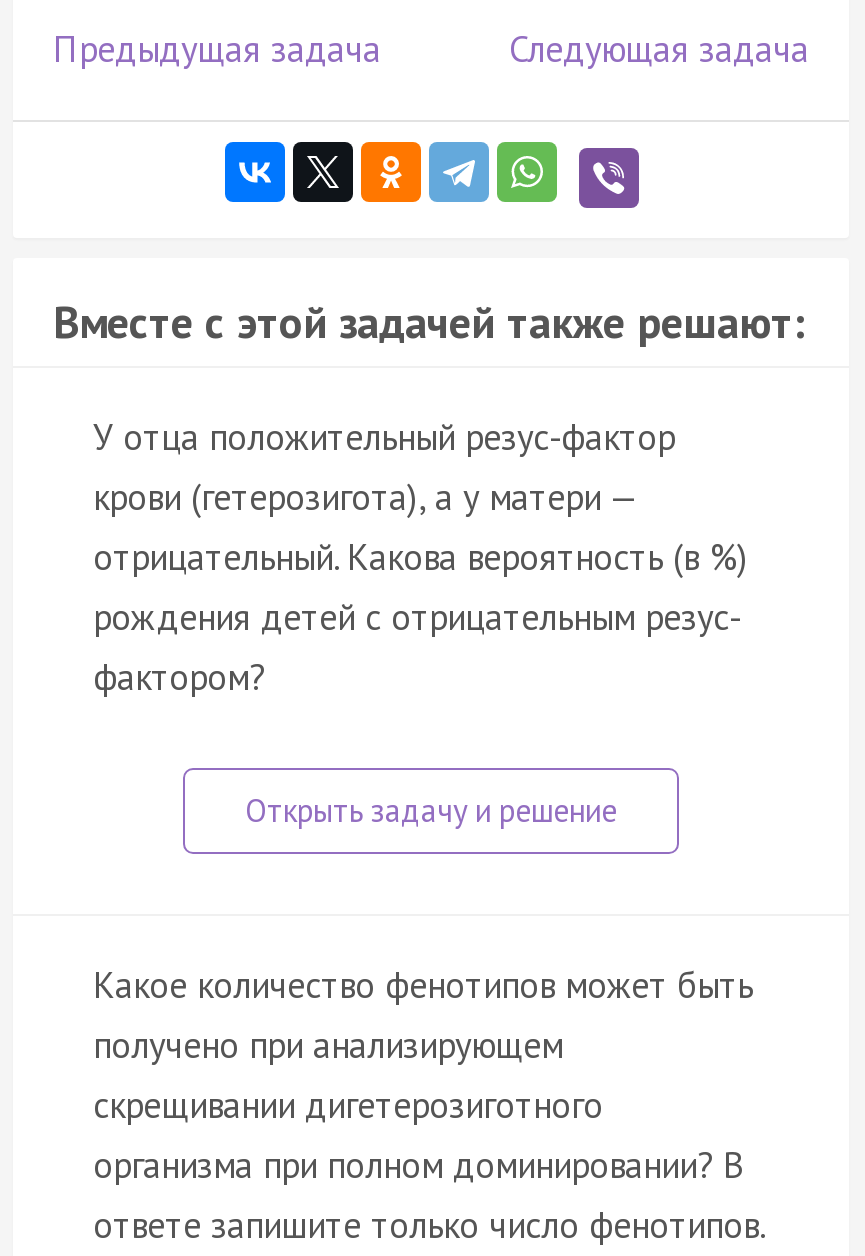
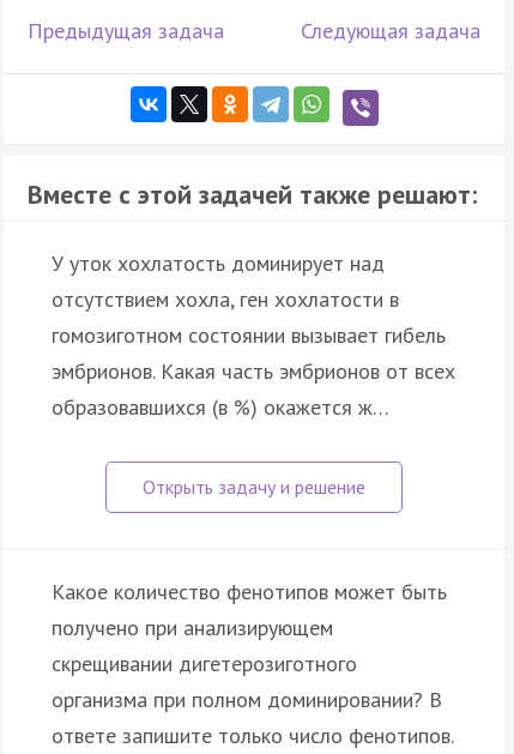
- У отца положительный резус-фактор
- крови (гетерозигота), а у матери —
- отрицательный. Какова вероятность (в %)
- рождения детей с отрицательным резус-
- фактором?
+ У уток хохлатость доминирует над
+ отсутствием хохла, ген хохлатости в
+ гомозиготном состоянии вызывает гибель
+ эмбрионов. Какая часть эмбрионов от всех
+ образовавшихся (в %) окажется ж…
